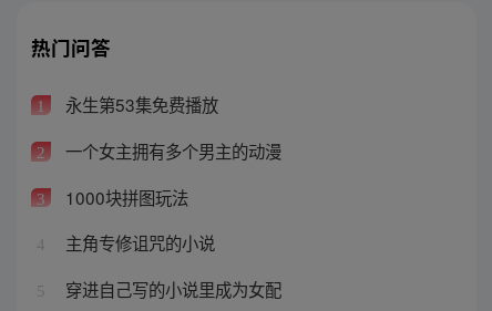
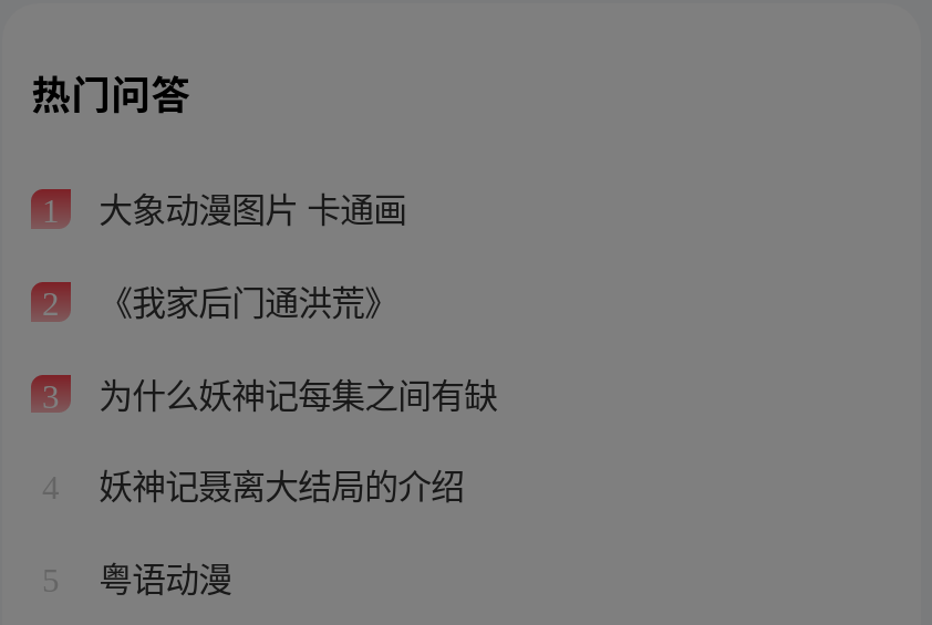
- 永生第53集免费播放
+ 大象动漫图片 卡通画

- 一个女主拥有多个男主的动漫
+ 《我家后门通洪荒》

- 1000块拼图玩法
+ 为什么妖神记每集之间有缺

- 主角专修诅咒的小说
+ 妖神记聂离大结局的介绍

- 穿进自己写的小说里成为女配
+ 粤语动漫
